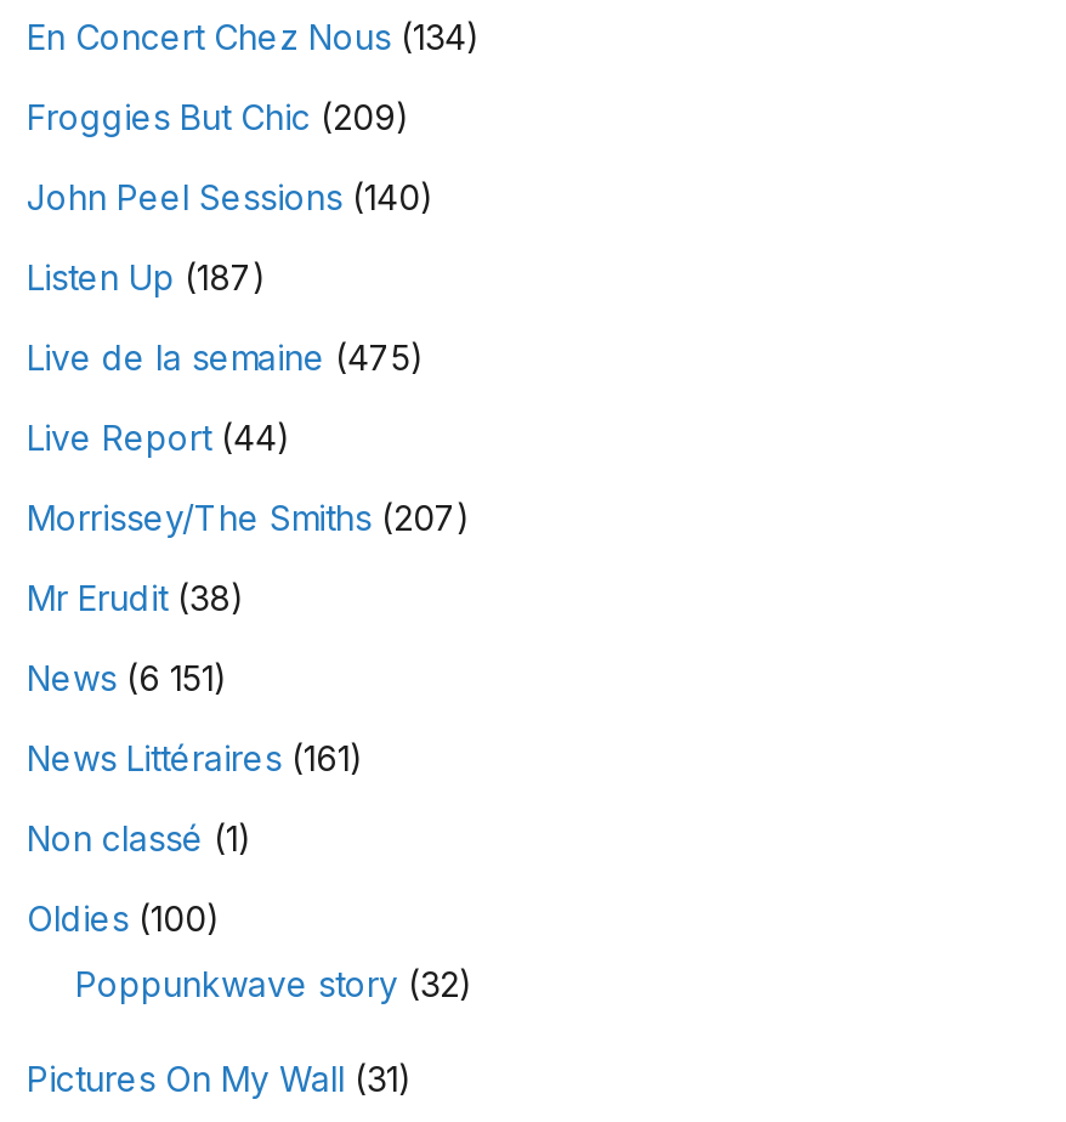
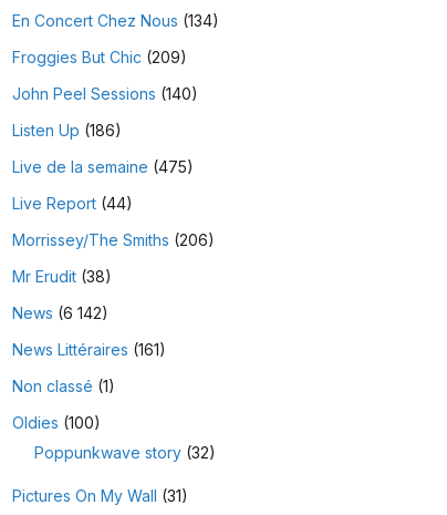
- Listen Up (187)
+ Listen Up (186)

- Morrissey/The Smiths (207)
+ Morrissey/The Smiths (206)

- News (6 151)
+ News (6 142)
